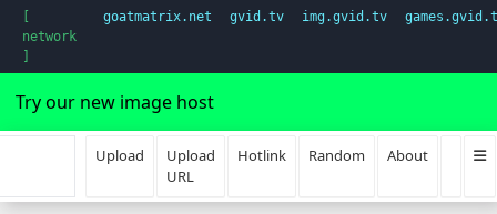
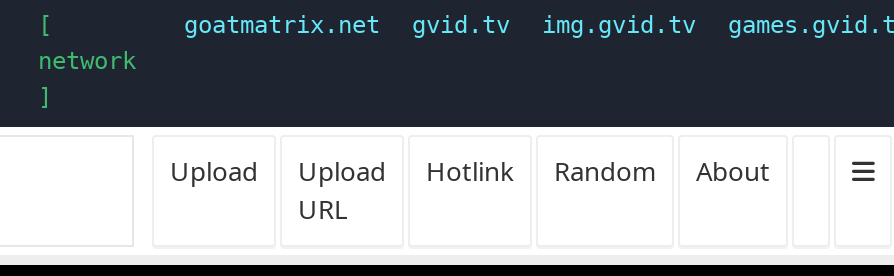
- Try our new image host
